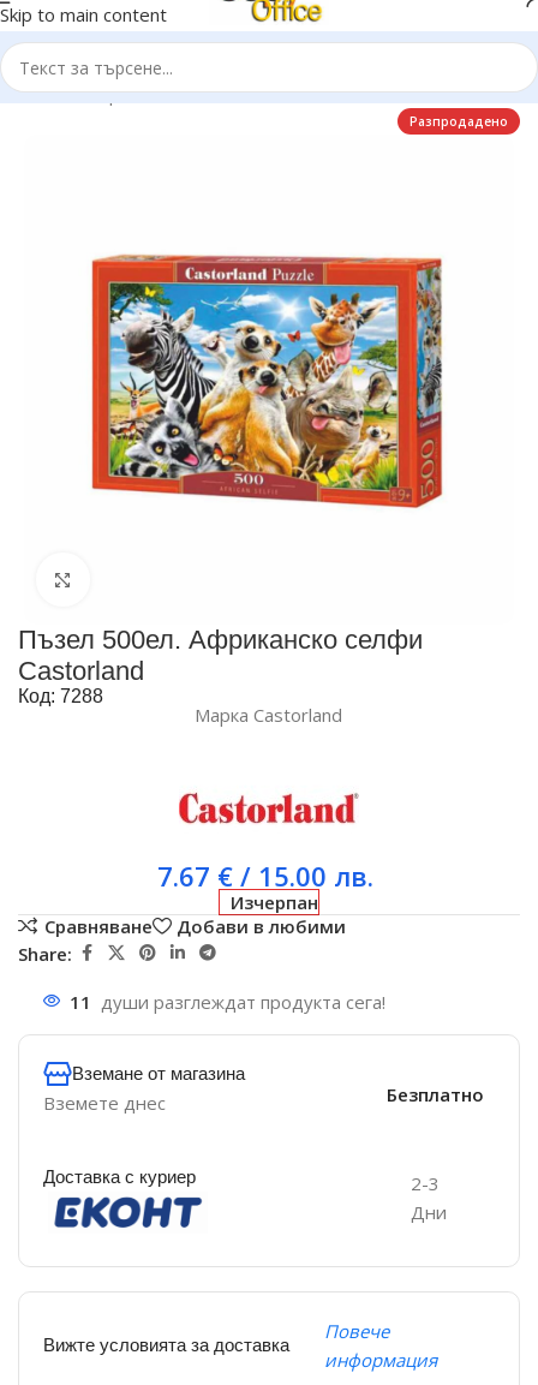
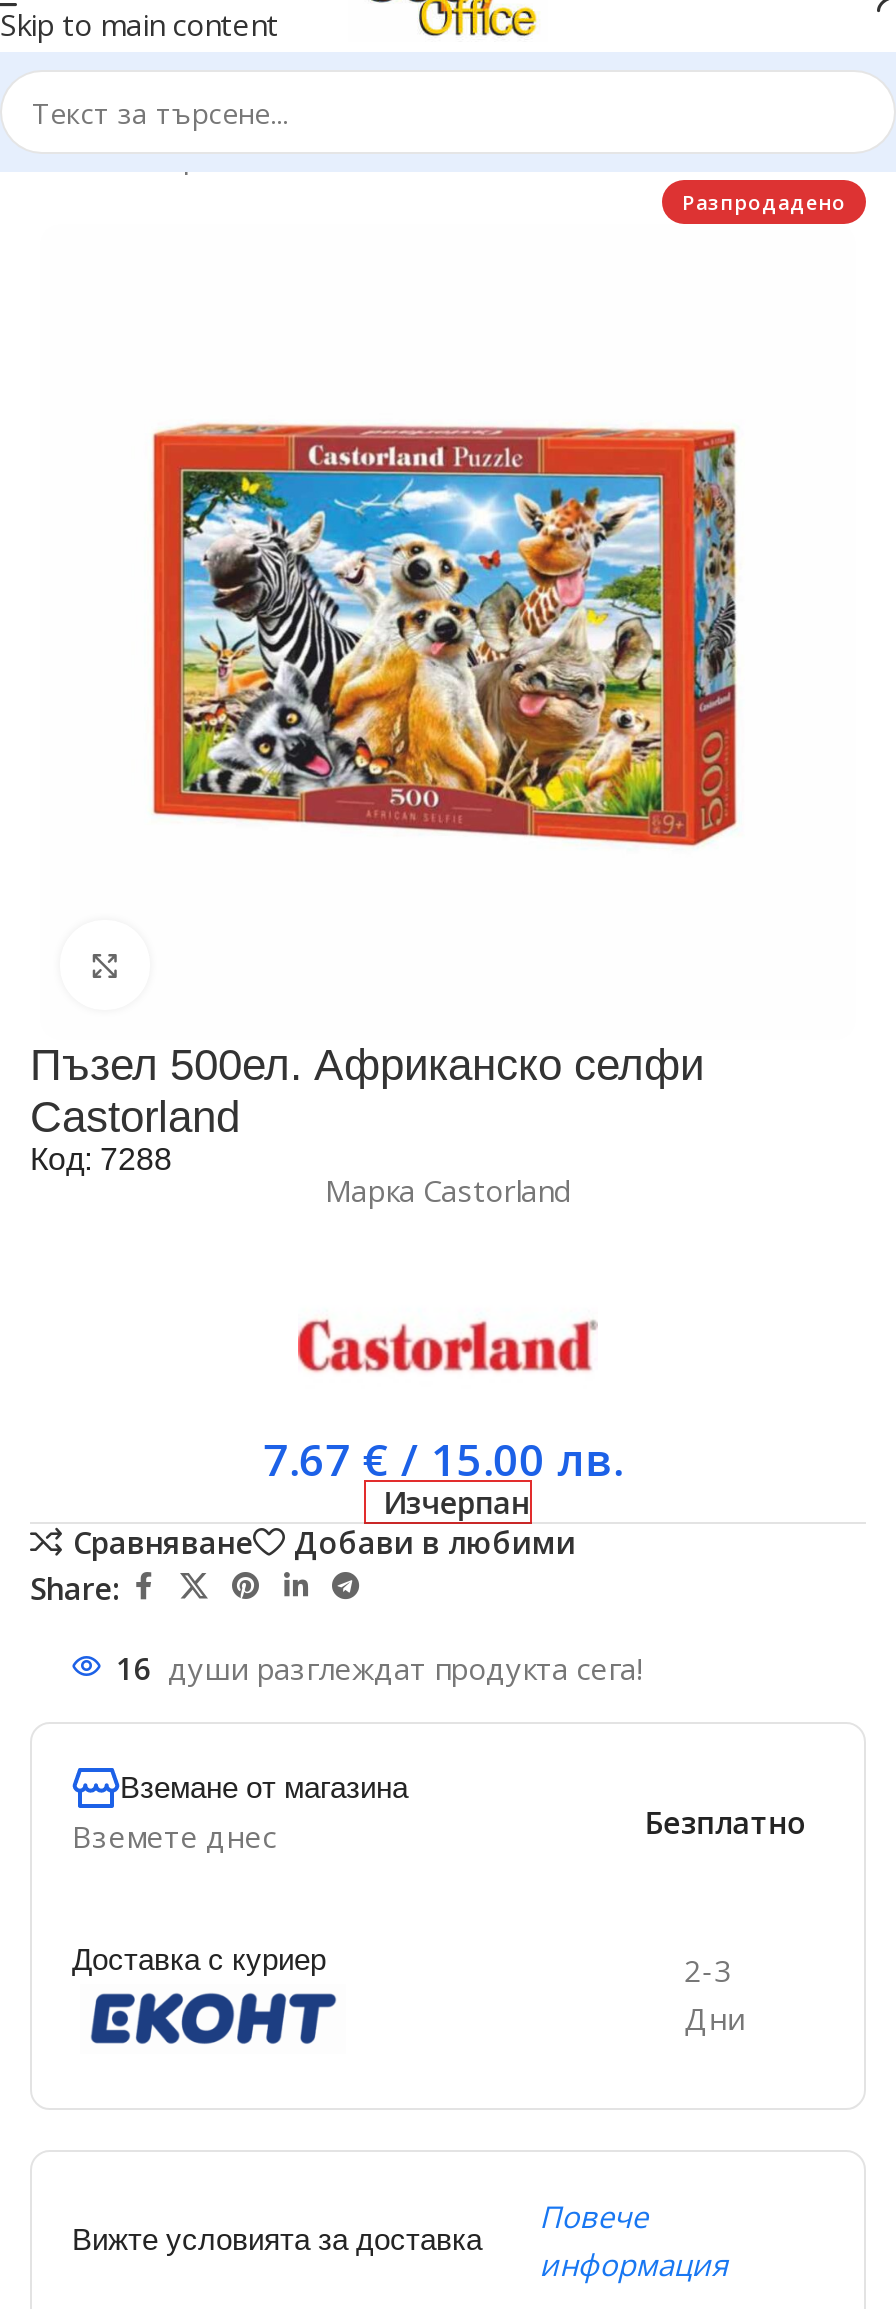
- 11 души разглеждат продукта сега!
+ 16 души разглеждат продукта сега!
